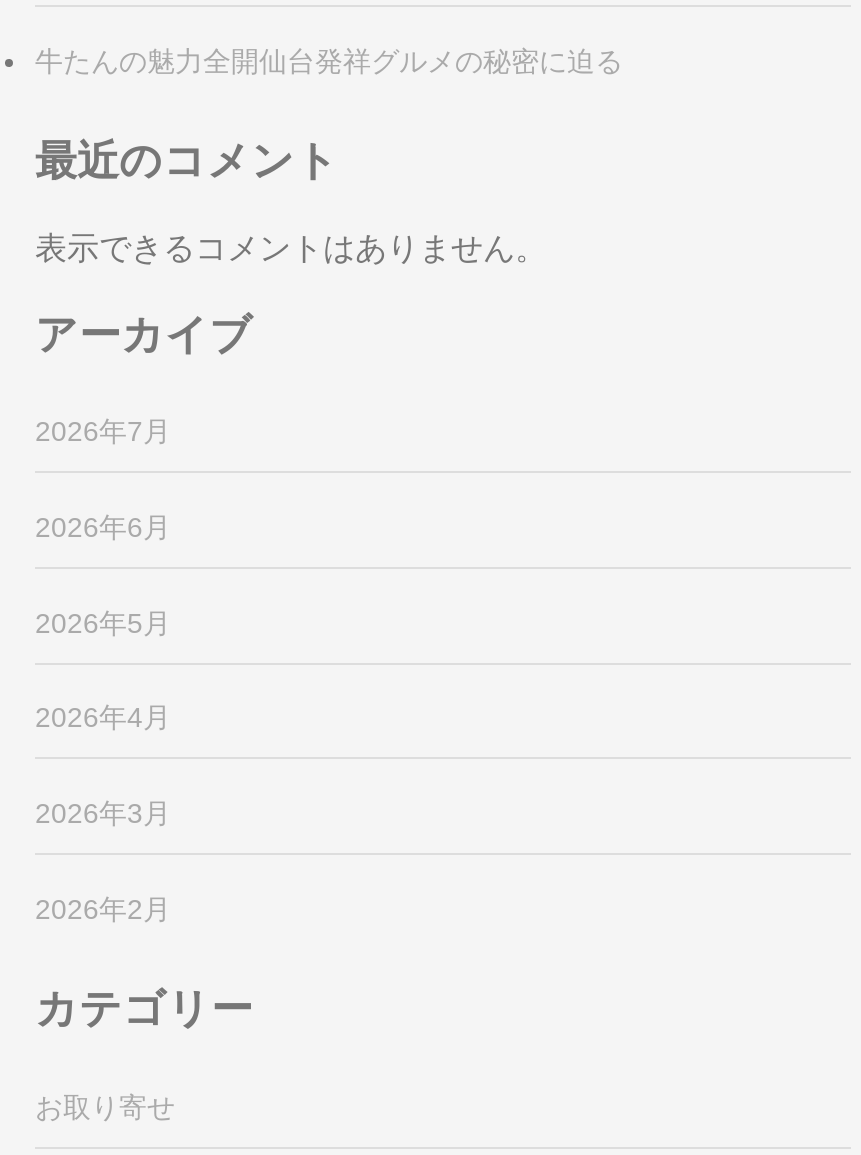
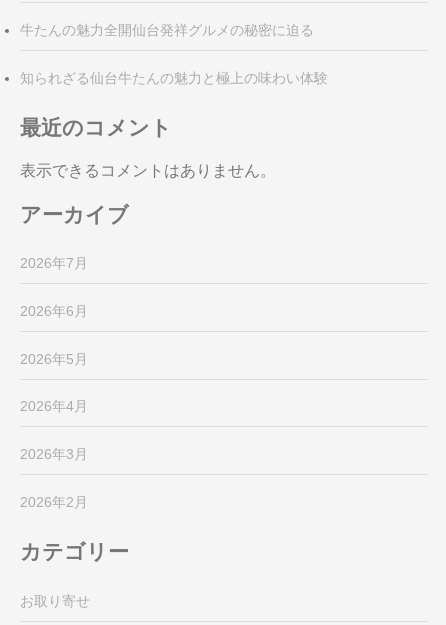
+ 知られざる仙台牛たんの魅力と極上の味わい体験
